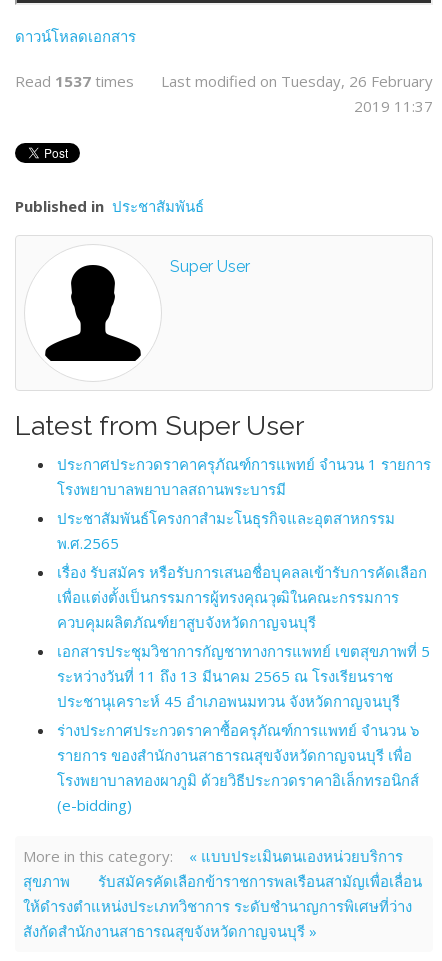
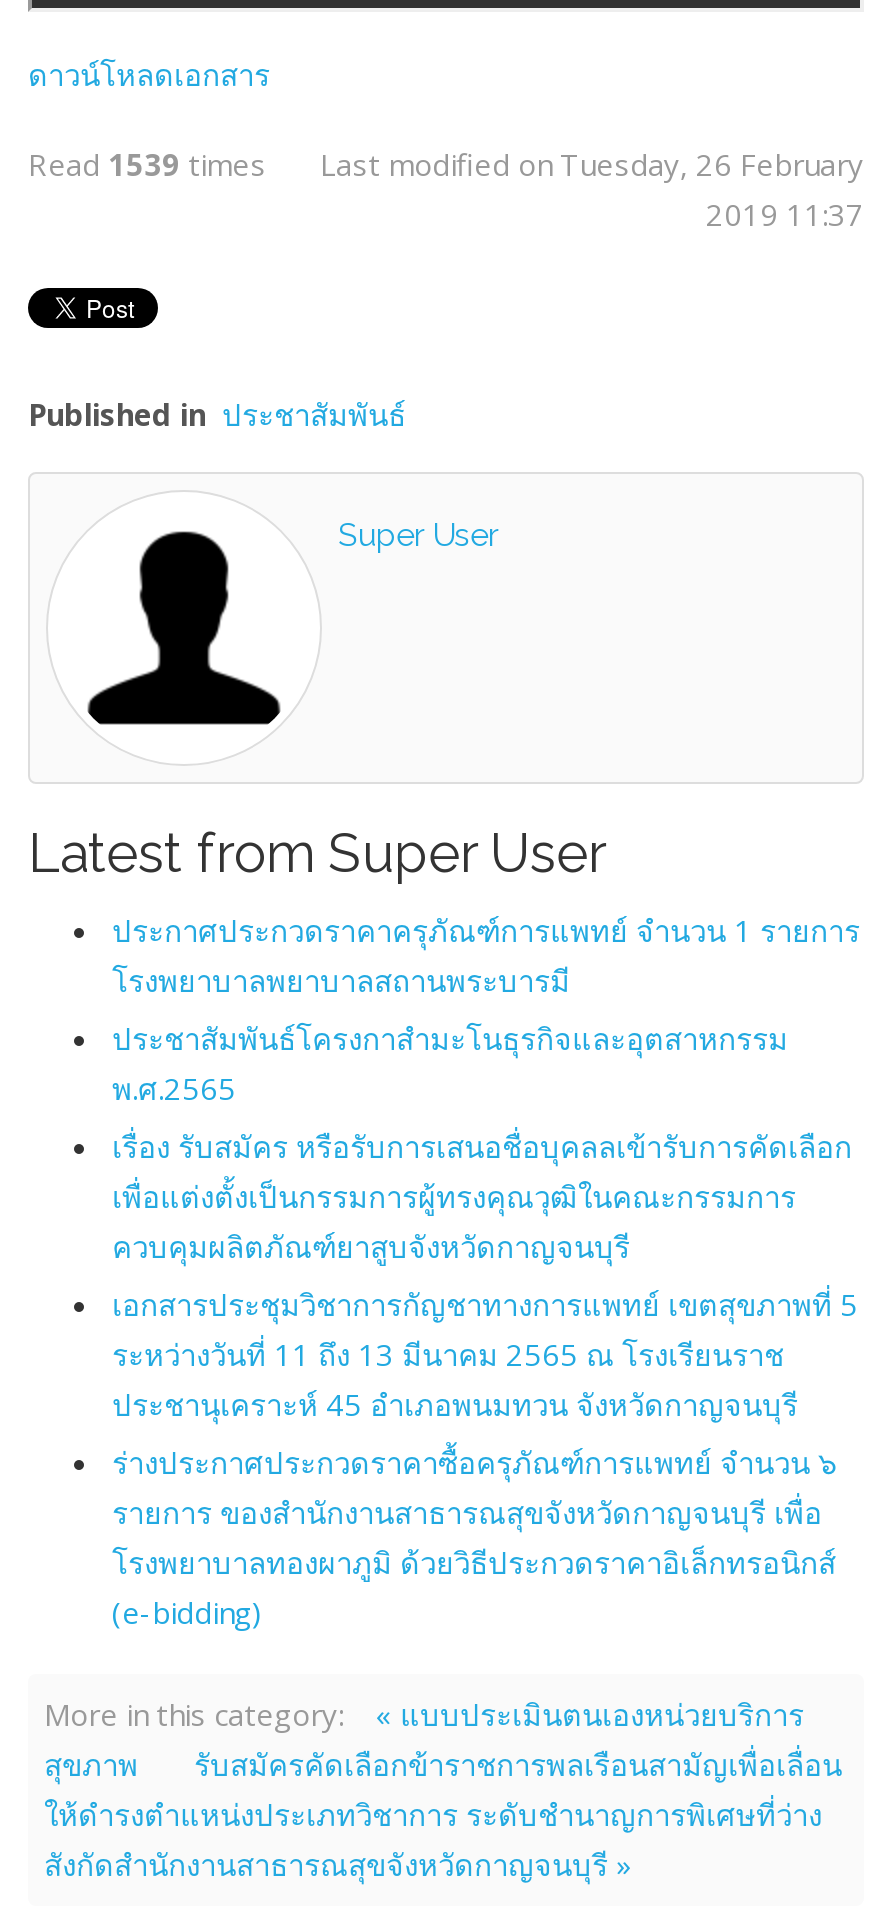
- Read 1537 times Last modified on Tuesday, 26 February
+ Read 1539 times Last modified on Tuesday, 26 February
